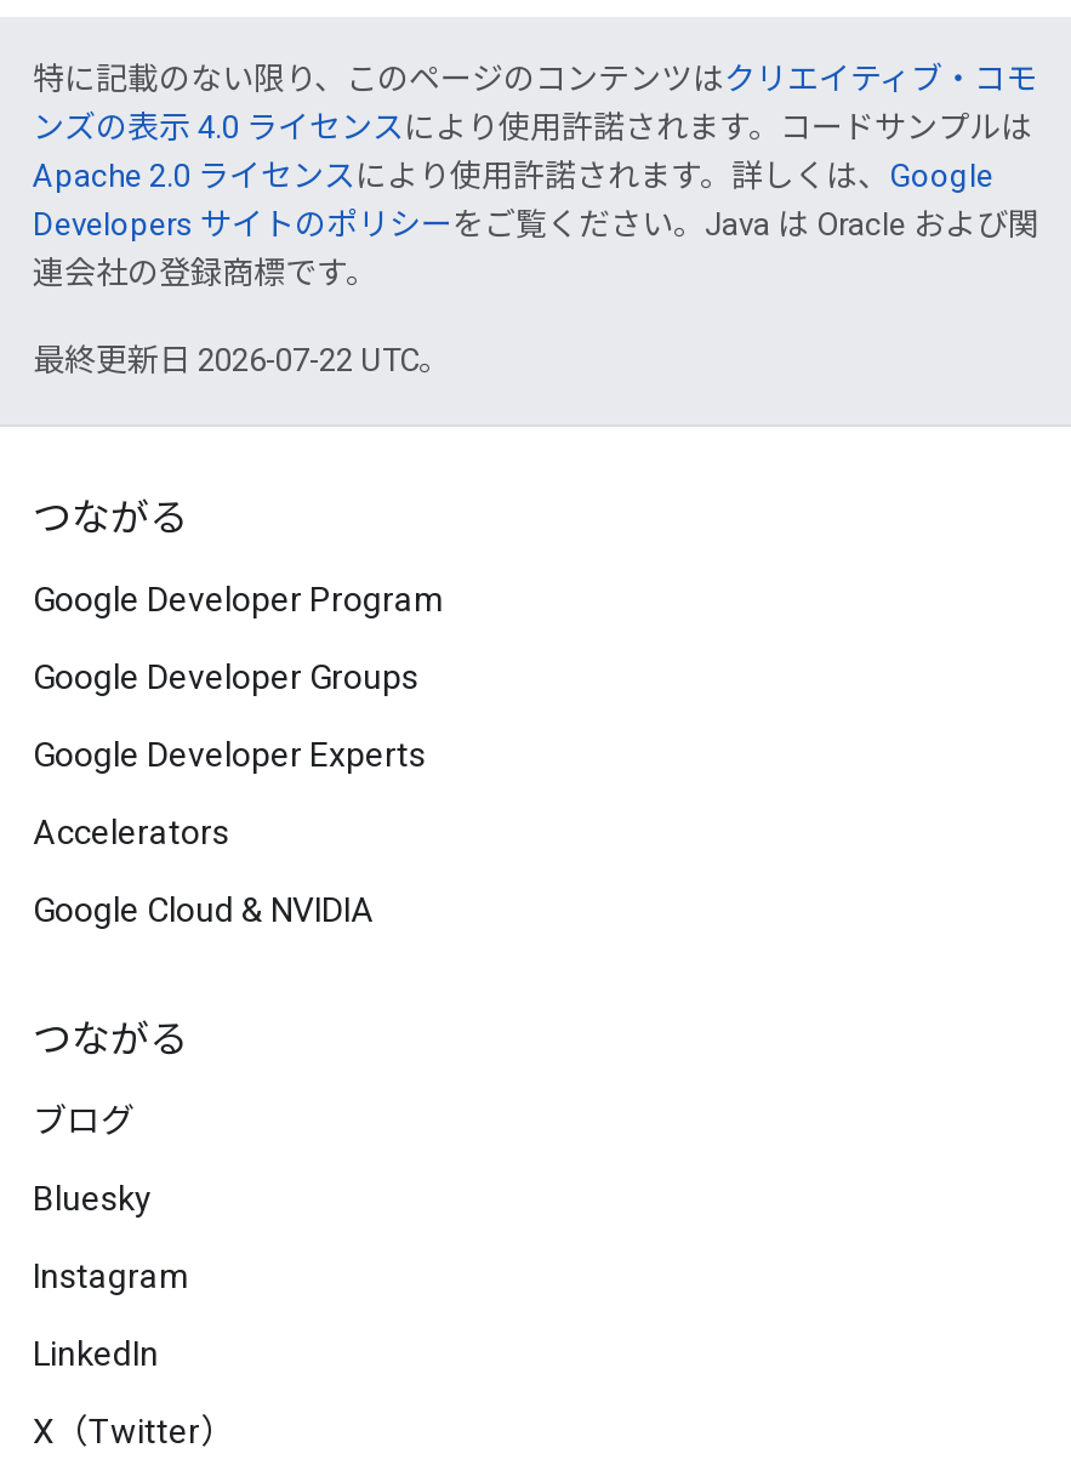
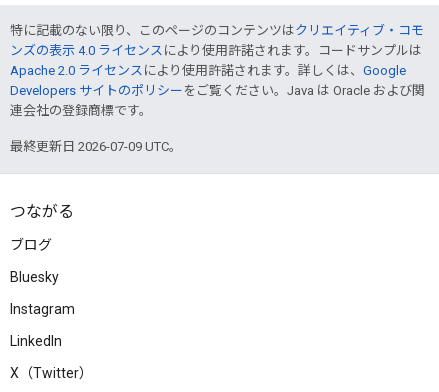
- 最終更新日 2026-07-22 UTC。
- つながる
- Google Developer Program
- Google Developer Groups
- Google Developer Experts
- Accelerators
- Google Cloud & NVIDIA
+ 最終更新日 2026-07-09 UTC。
